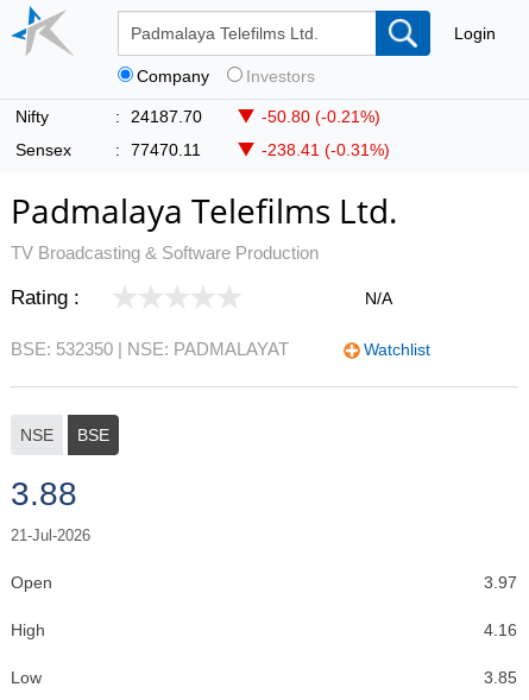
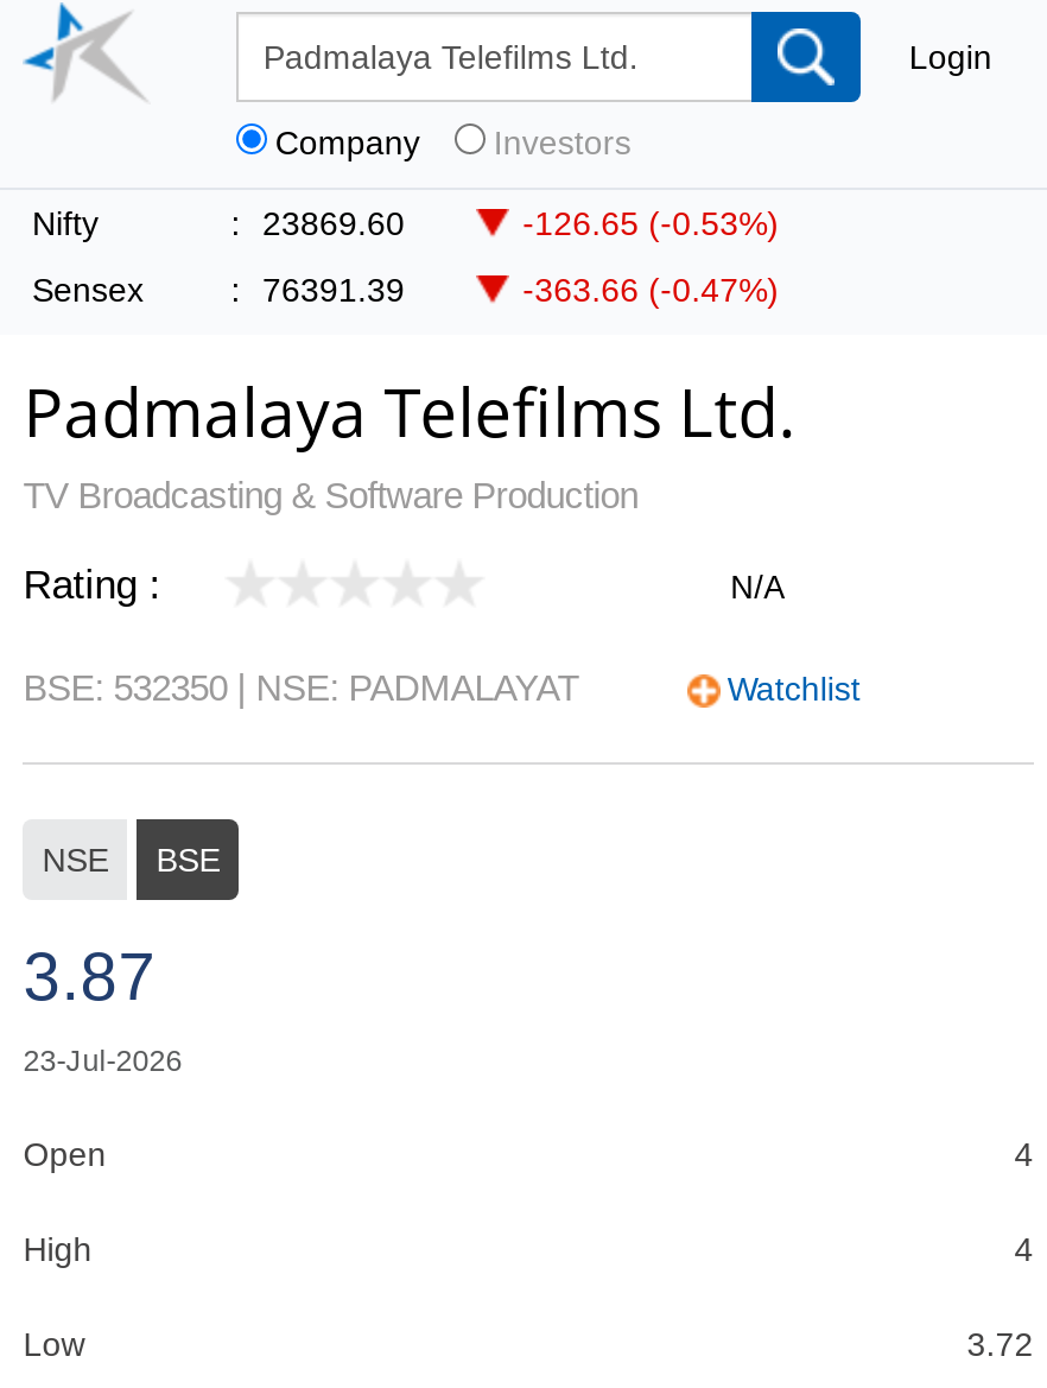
- 24187.70
+ 23869.60

- -50.80 (-0.21%)
+ -126.65 (-0.53%)

- 77470.11
+ 76391.39

- -238.41 (-0.31%)
+ -363.66 (-0.47%)

- 3.88
- 21-Jul-2026
+ 3.87
+ 23-Jul-2026

- 3.97
+ 4

- 4.16
+ 4

- 3.85
+ 3.72
